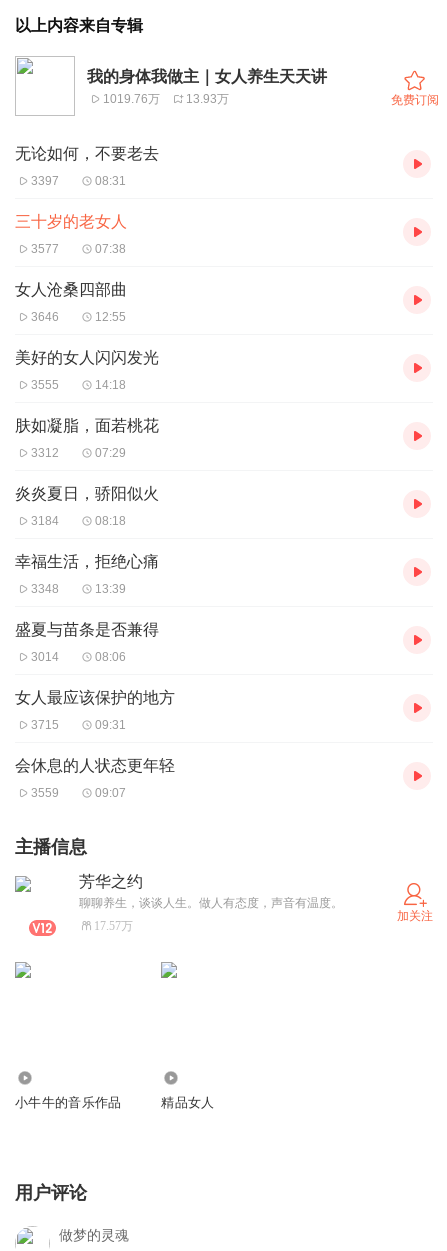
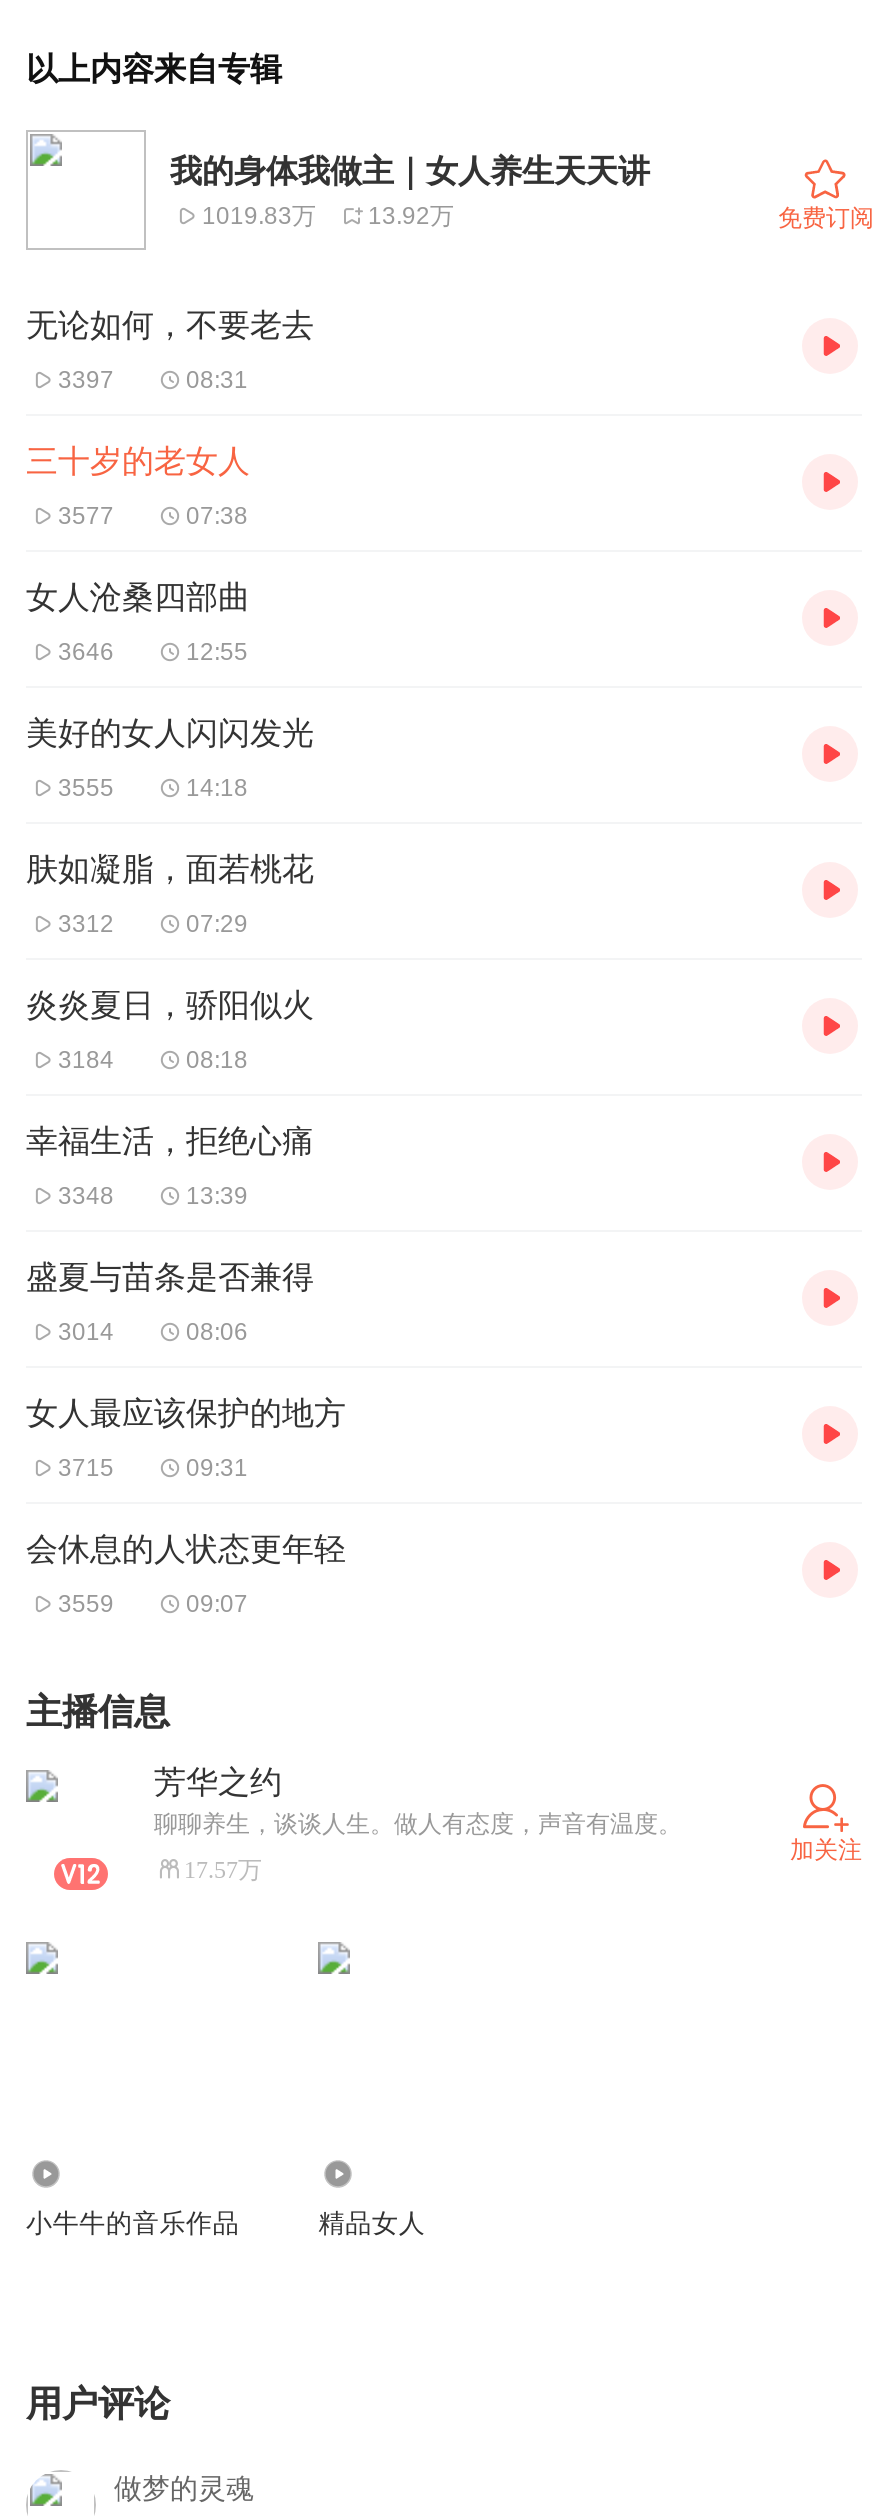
- 1019.76万
+ 1019.83万

- 13.93万
+ 13.92万
